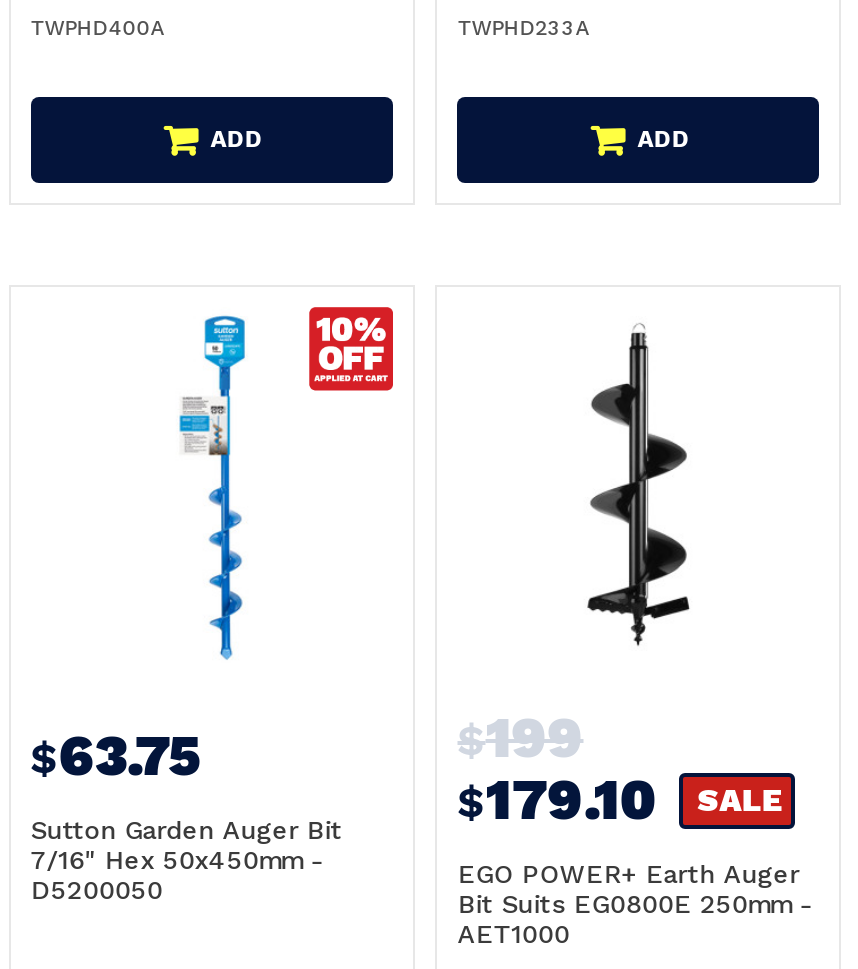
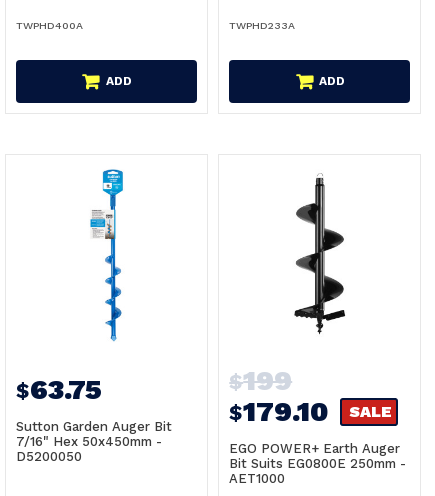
- [image]
